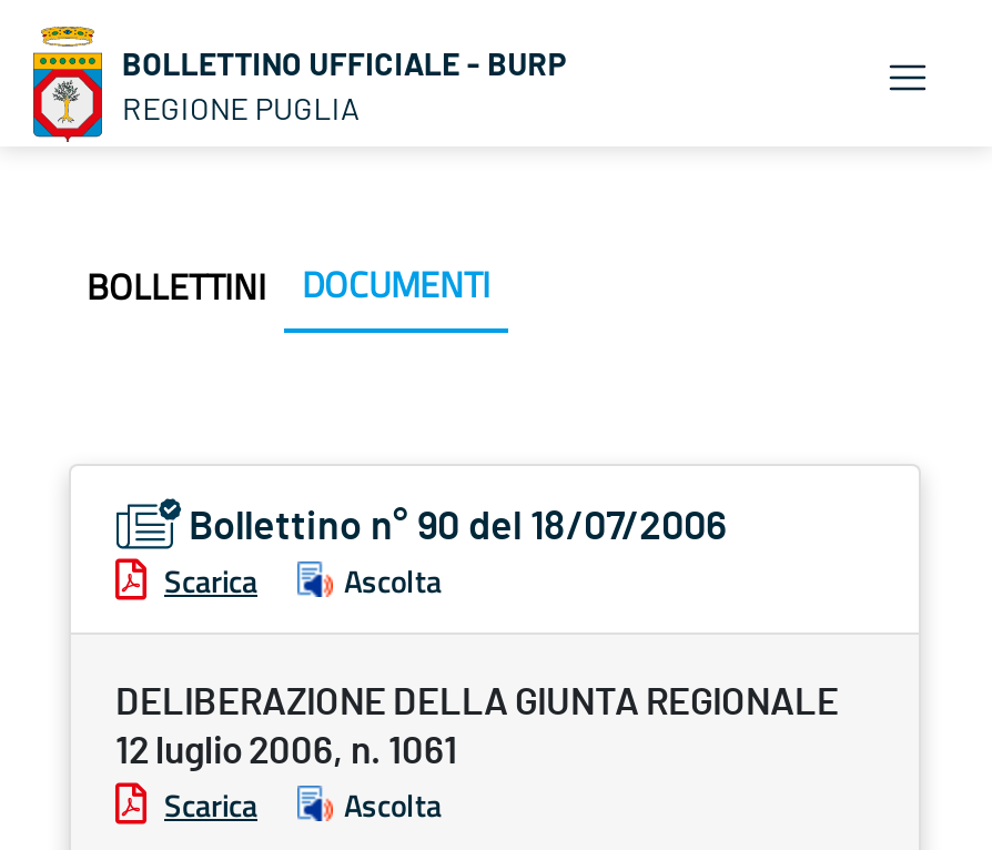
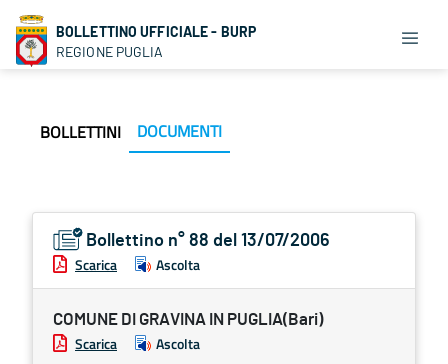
- Bollettino n° 90 del 18/07/2006
+ Bollettino n° 88 del 13/07/2006

- DELIBERAZIONE DELLA GIUNTA REGIONALE
- 12 luglio 2006, n. 1061
+ COMUNE DI GRAVINA IN PUGLIA(Bari)
